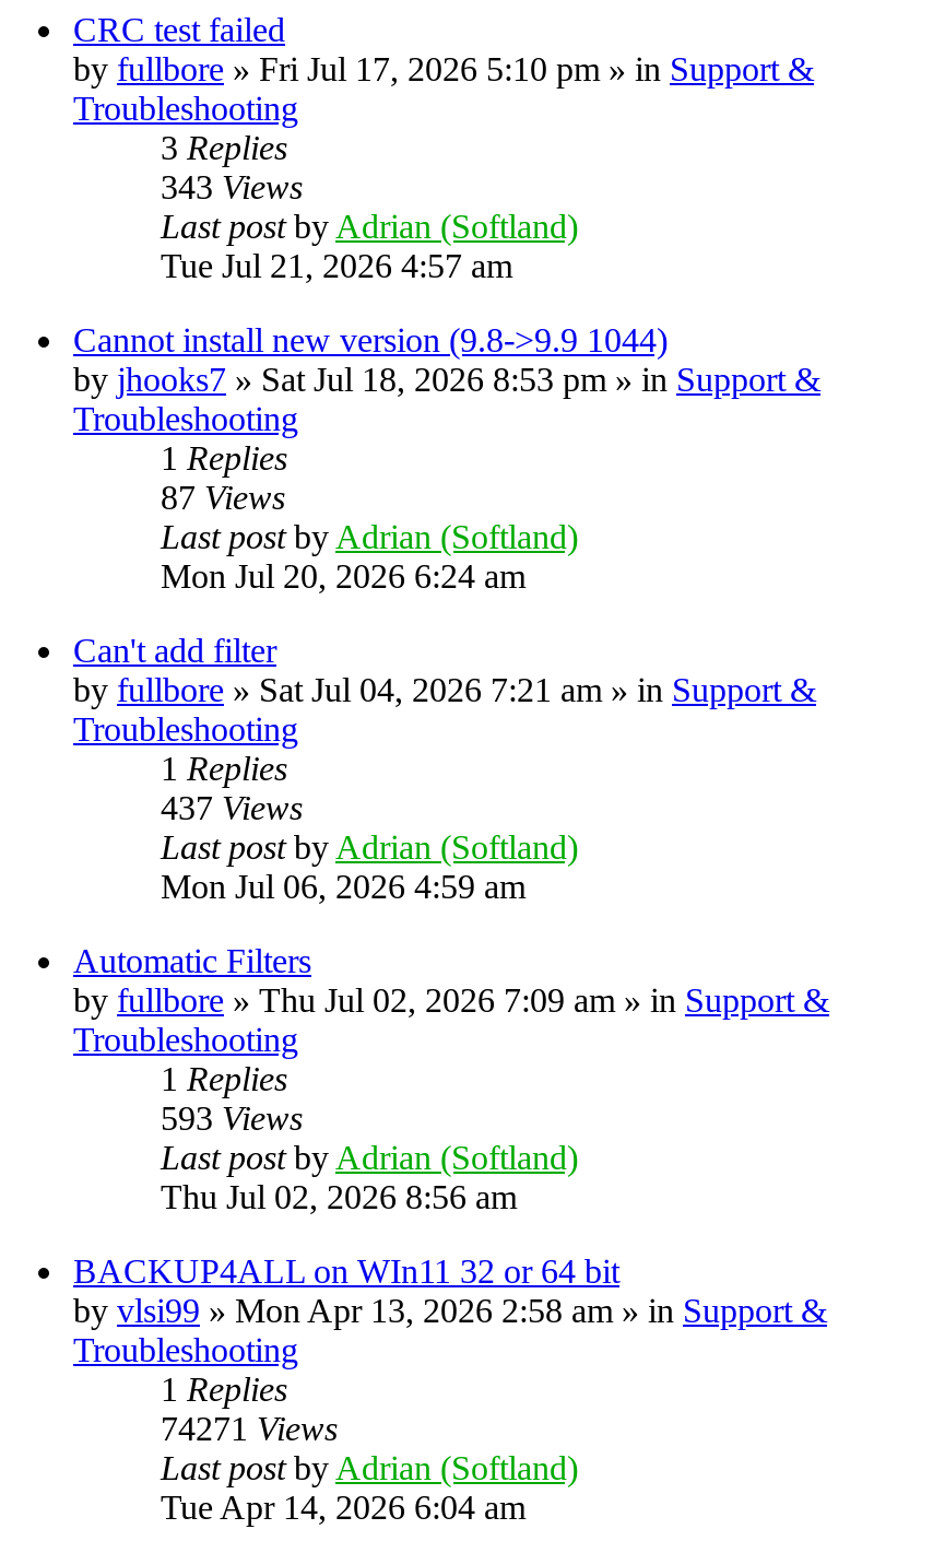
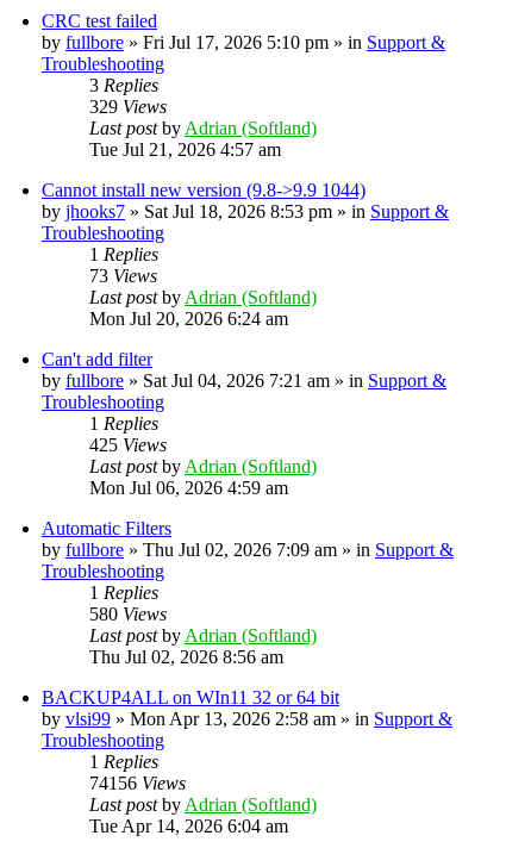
- 343 Views
+ 329 Views

- 87 Views
+ 73 Views

- 437 Views
+ 425 Views

- 593 Views
+ 580 Views

- 74271 Views
+ 74156 Views
